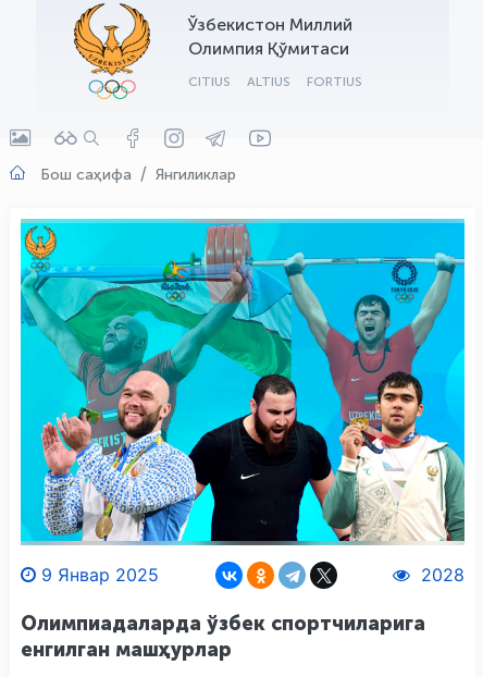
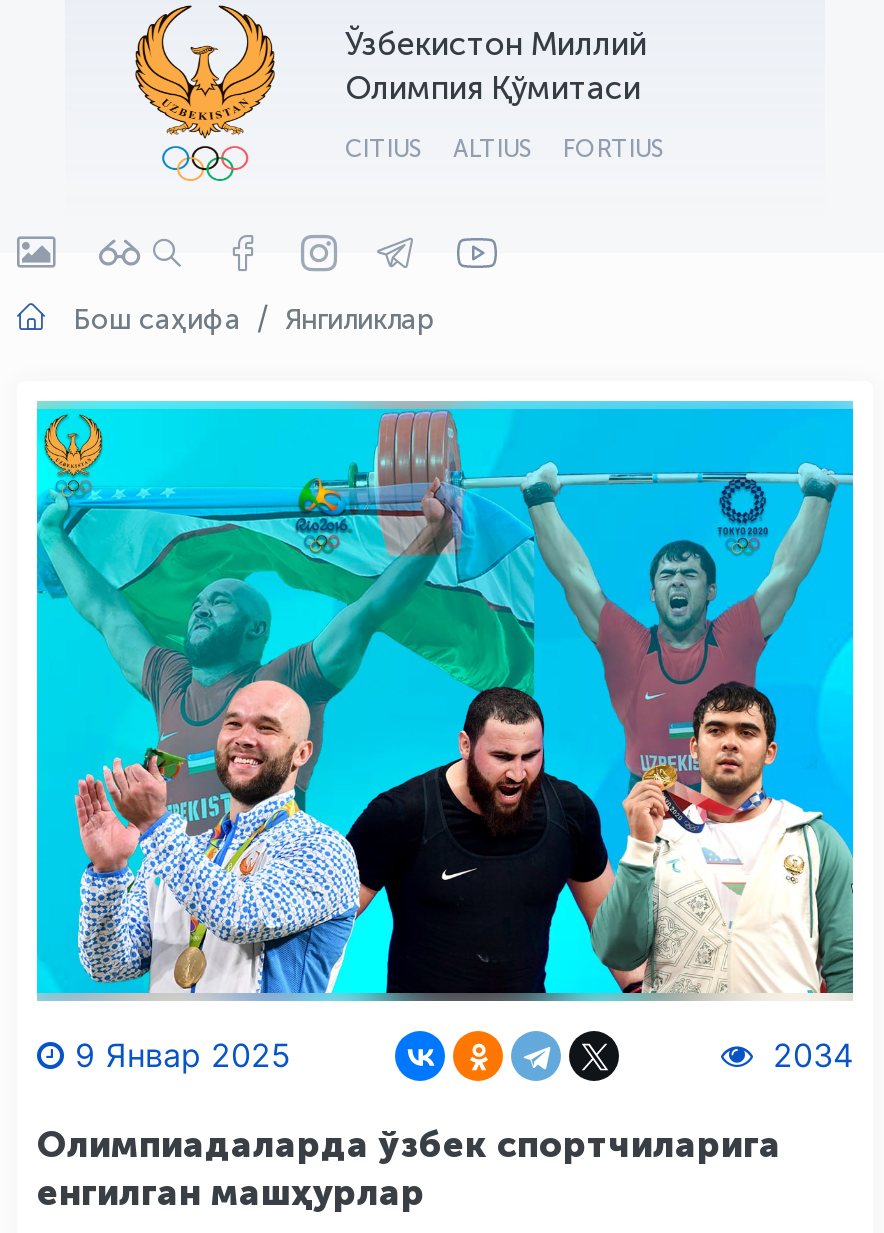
- 2028
+ 2034
